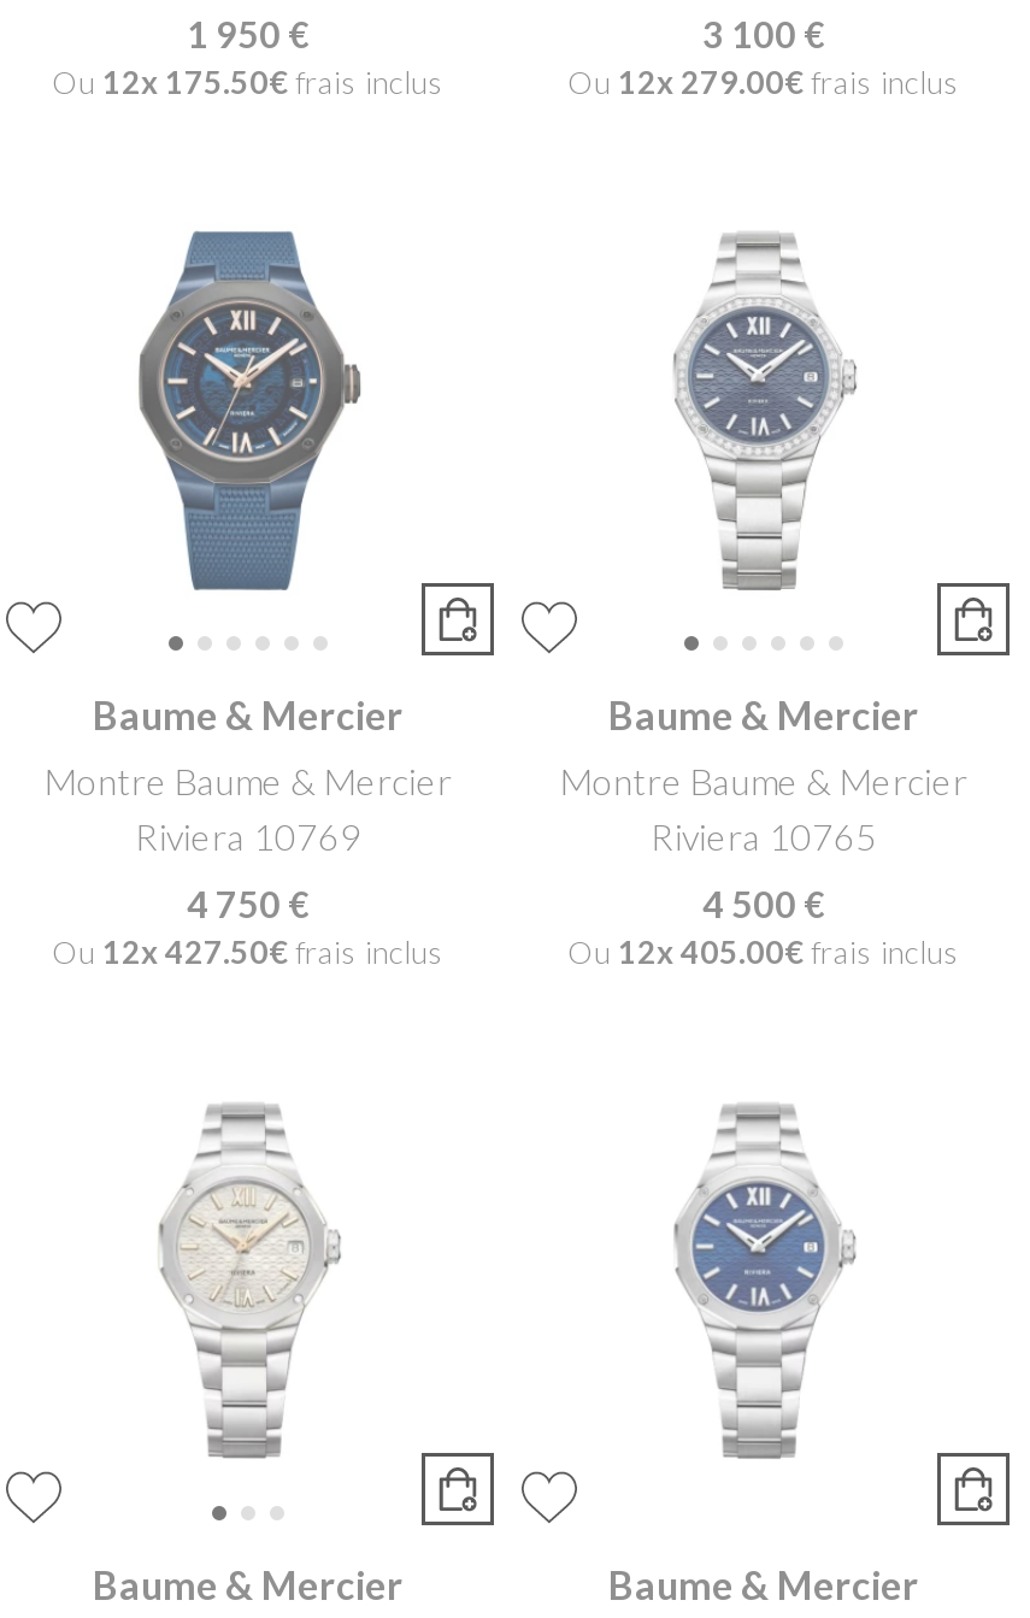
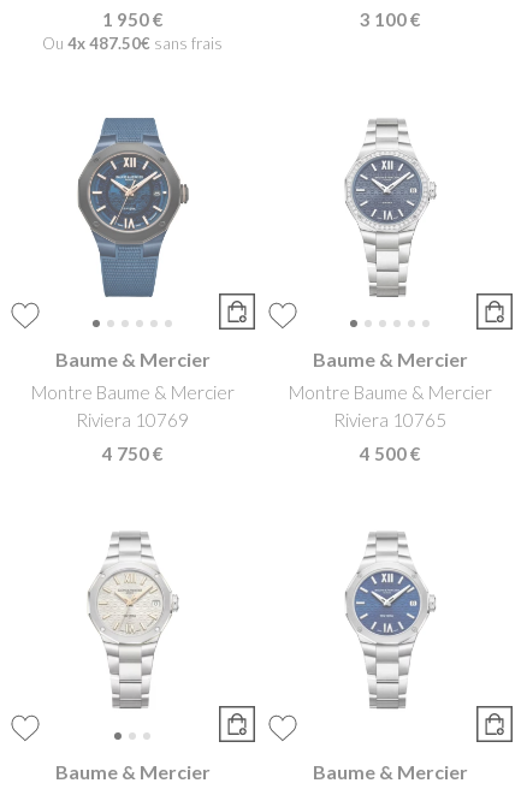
- Ou 12x 175.50€frais inclus
+ Ou 4x 487.50€sans frais

- Ou 12x 279.00€frais inclus

- Ou 12x 427.50€frais inclus

- Ou 12x 405.00€frais inclus
